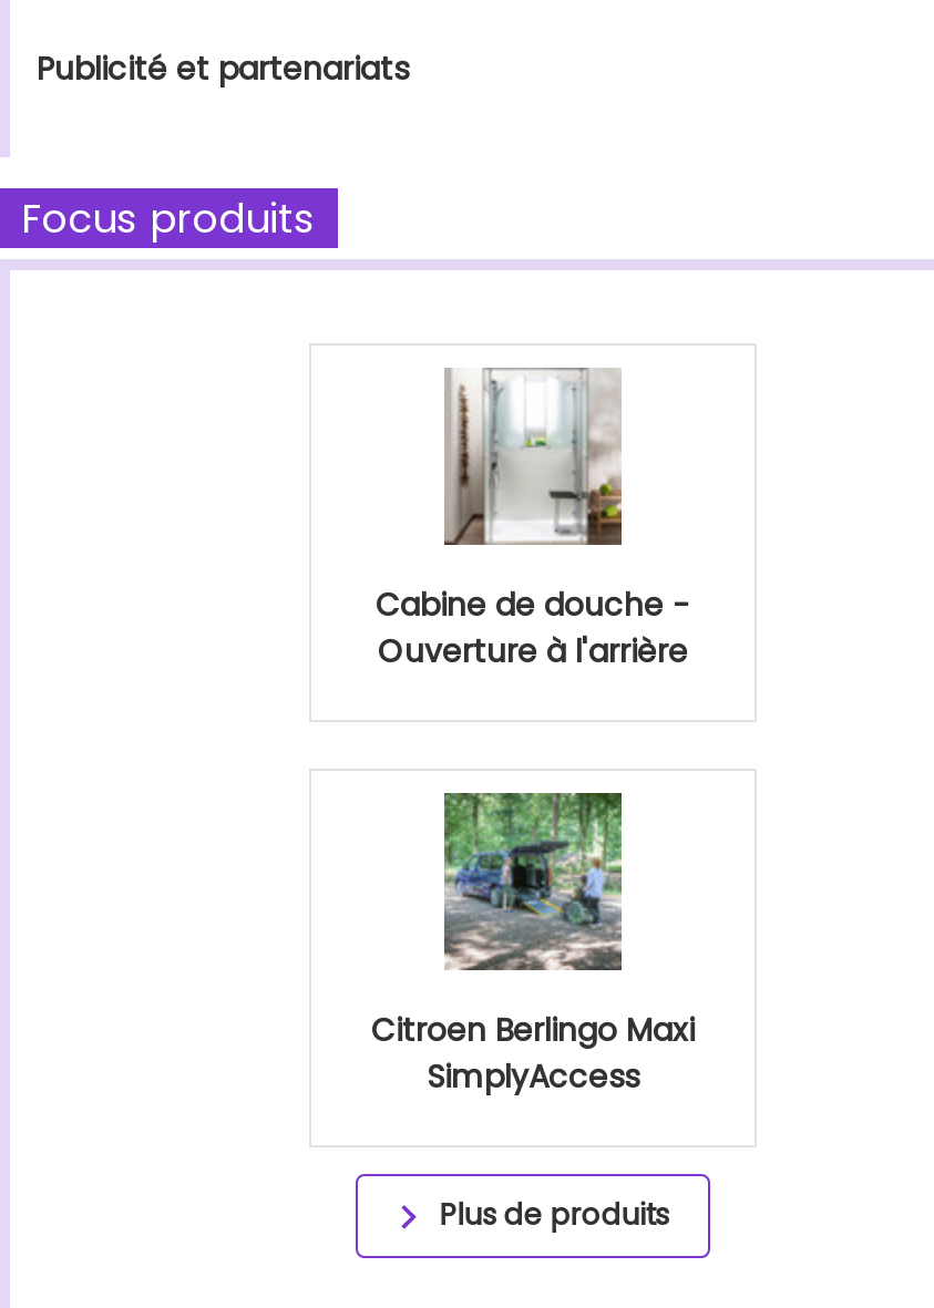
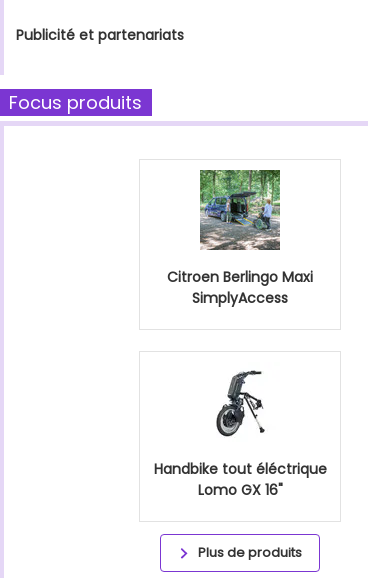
- [image]
- Cabine de douche -
- Ouverture à l'arrière

moved up: [image] | Citroen Berlingo Maxi | SimplyAccess

+ [image]
+ Handbike tout éléctrique
+ Lomo GX 16"
